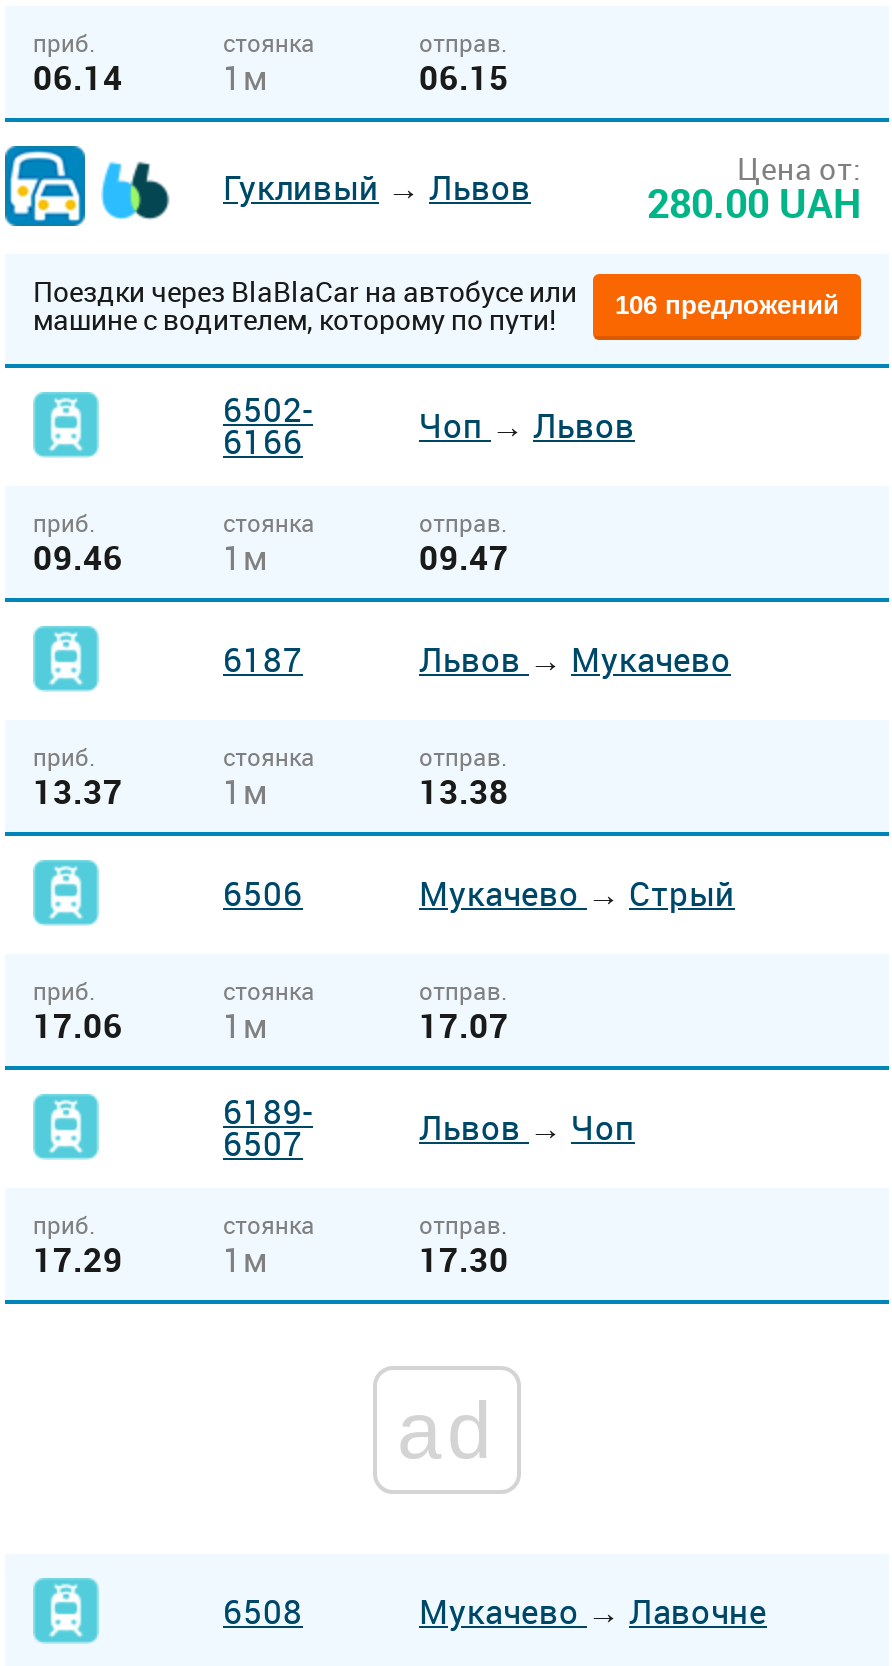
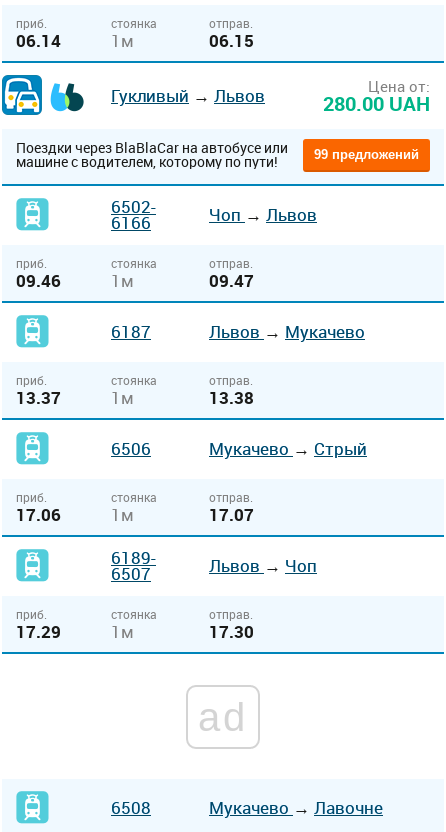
- 106 предложений
+ 99 предложений
